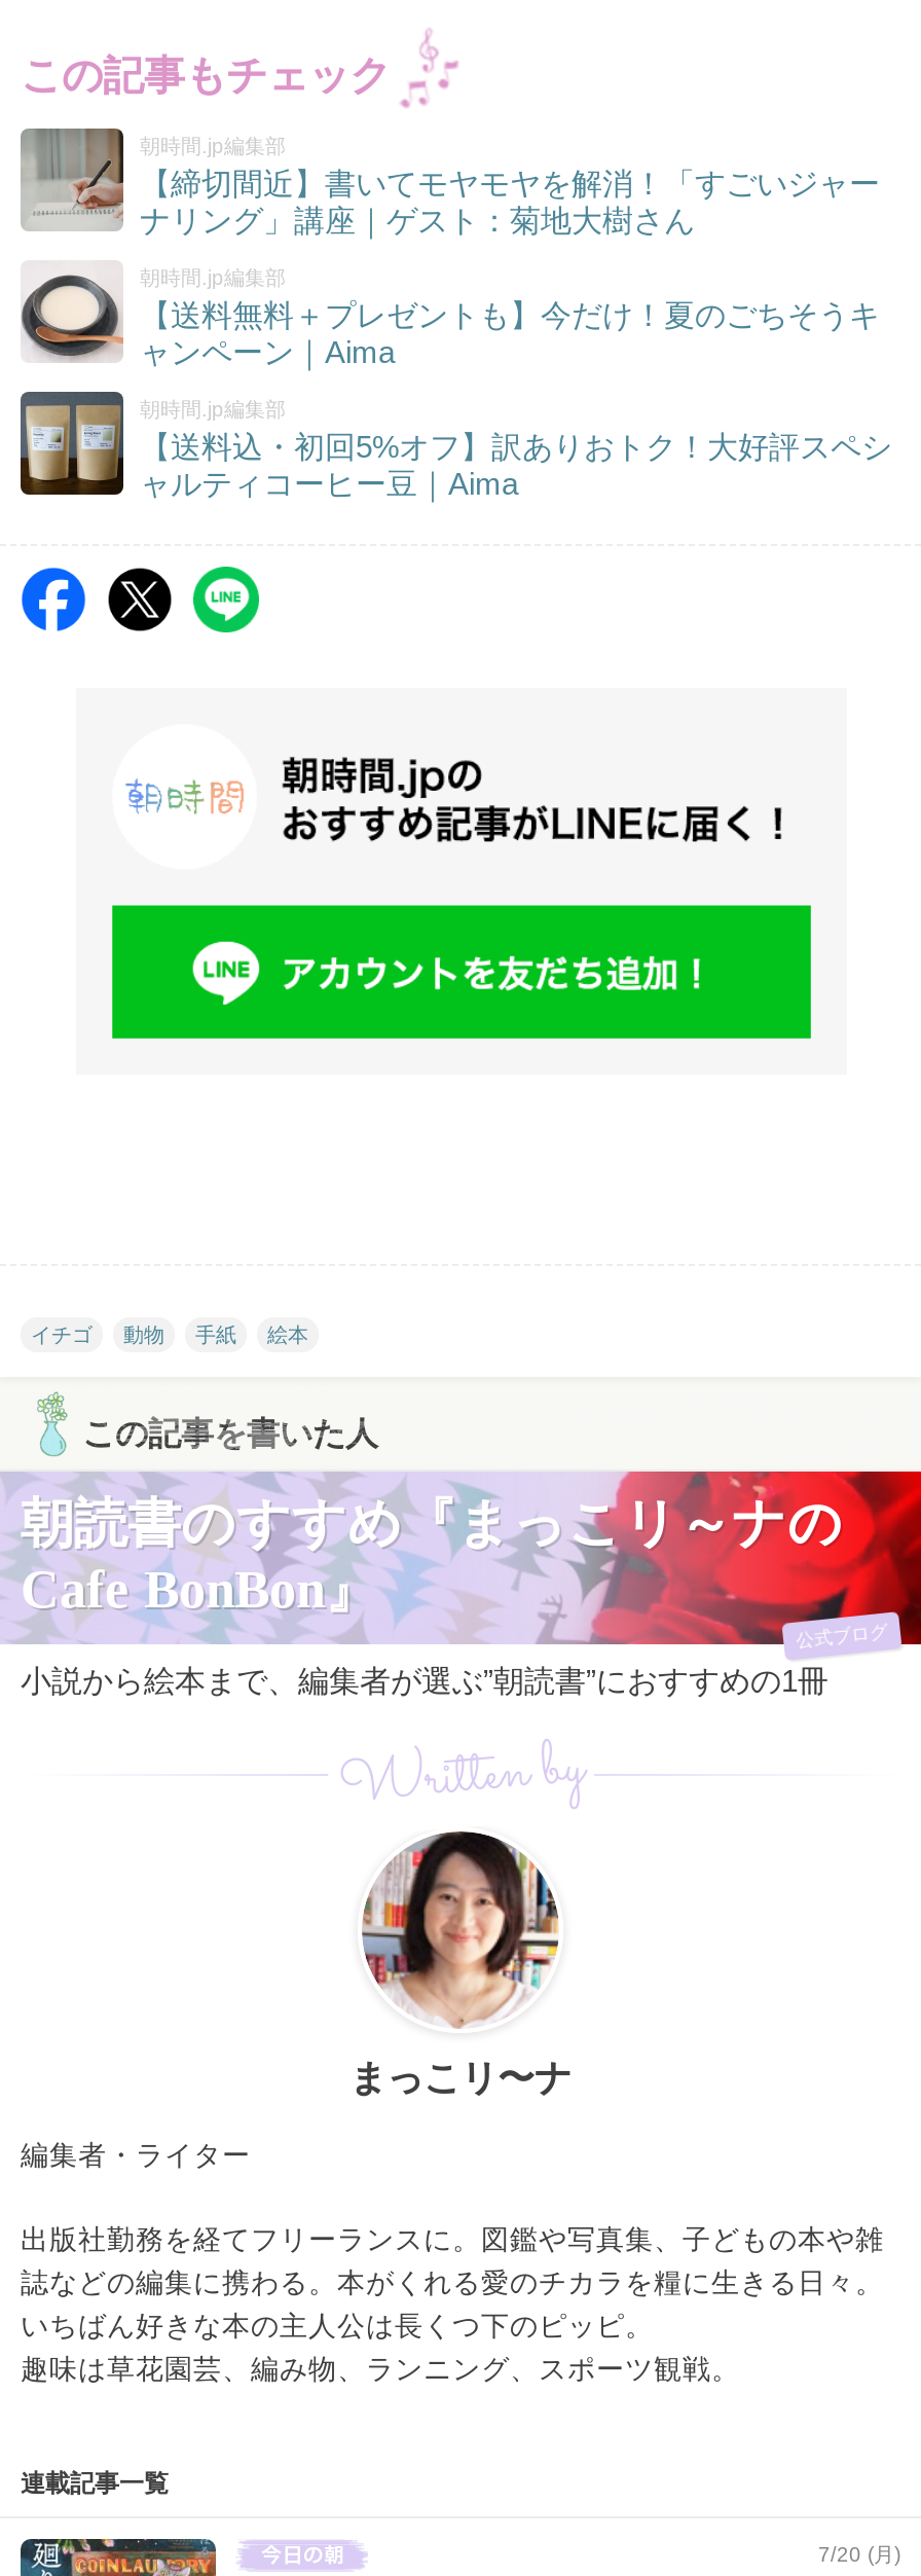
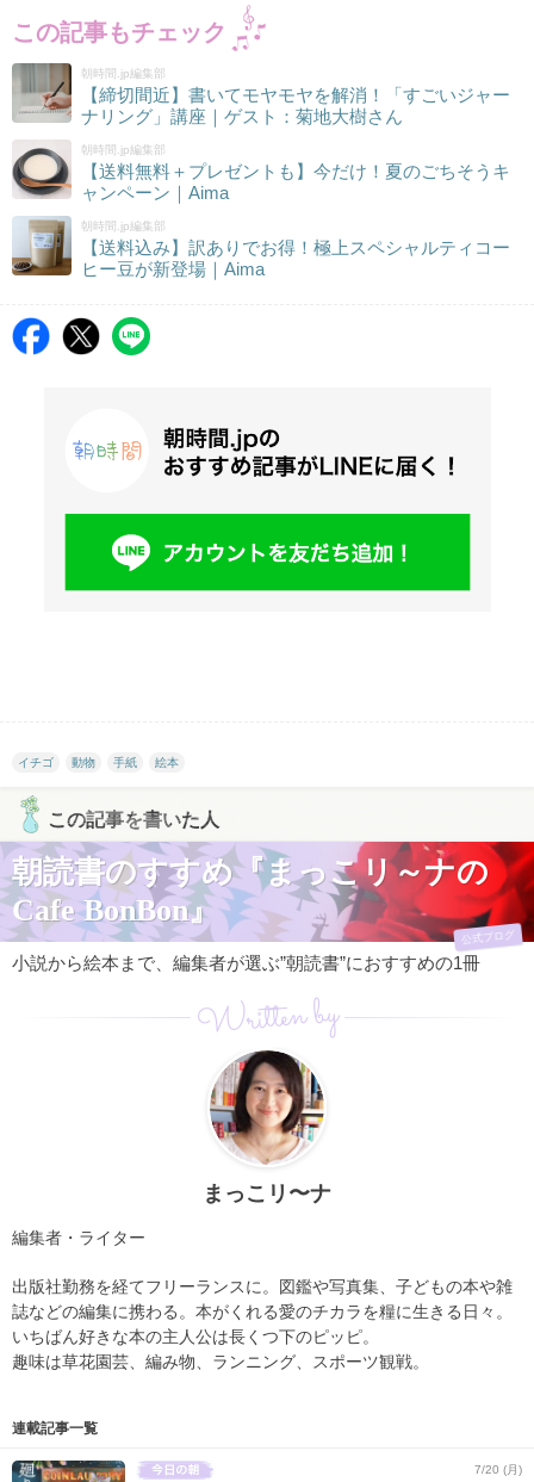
- [image]
- 【送料込・初回5%オフ】訳ありおトク！大好評スペシ
- ャルティコーヒー豆｜Aima
+ [image]
+ 【送料込み】訳ありでお得！極上スペシャルティコー
+ ヒー豆が新登場｜Aima
